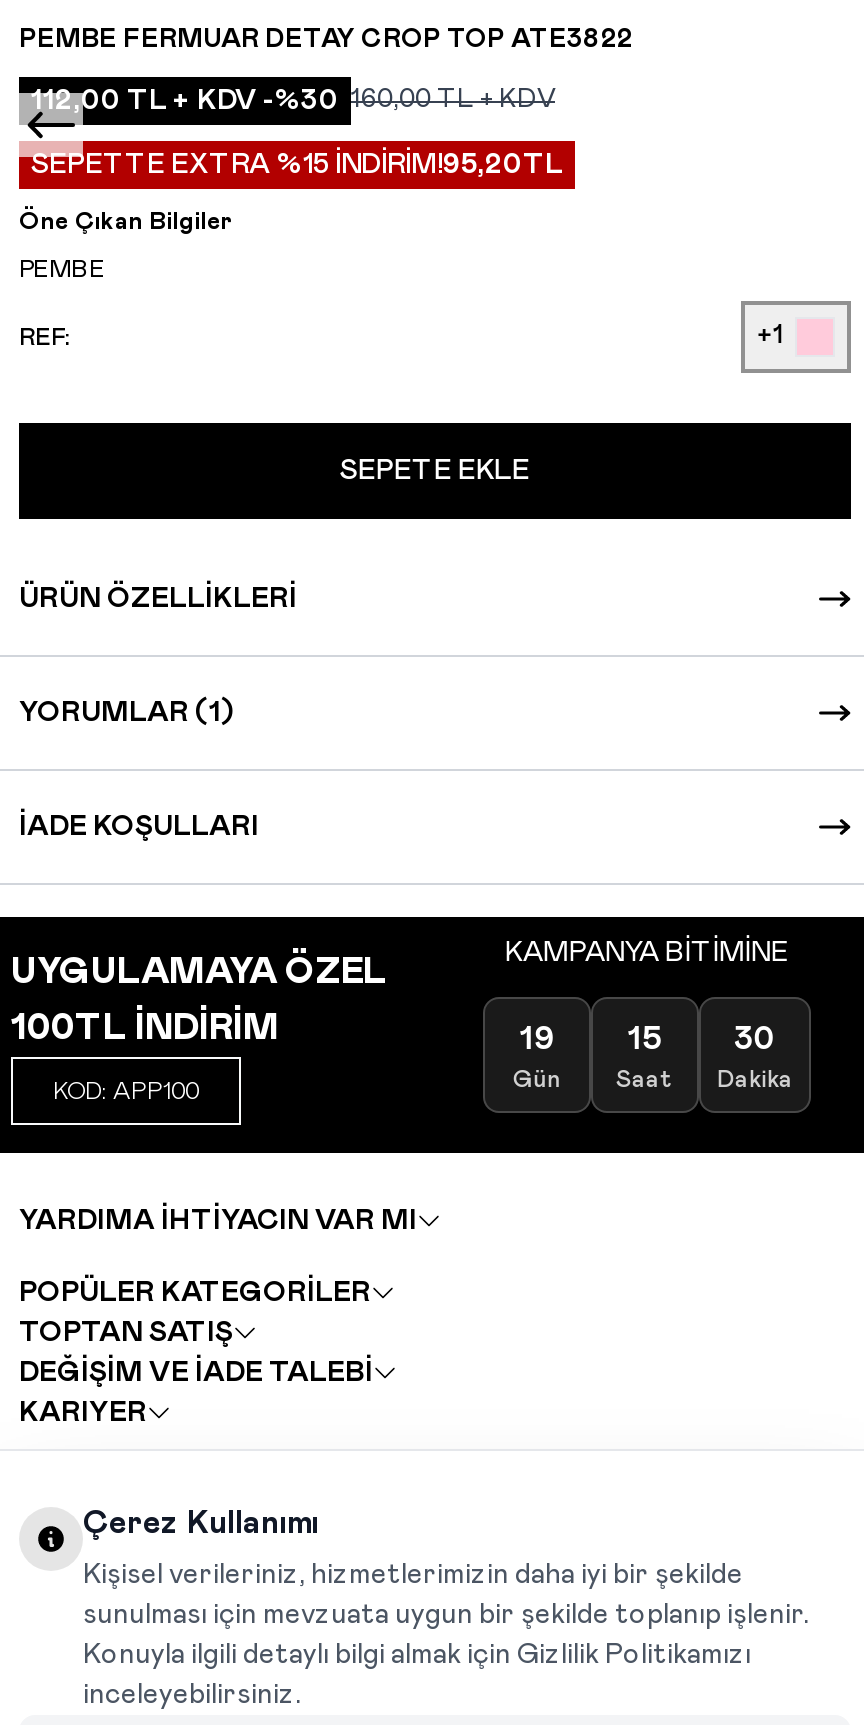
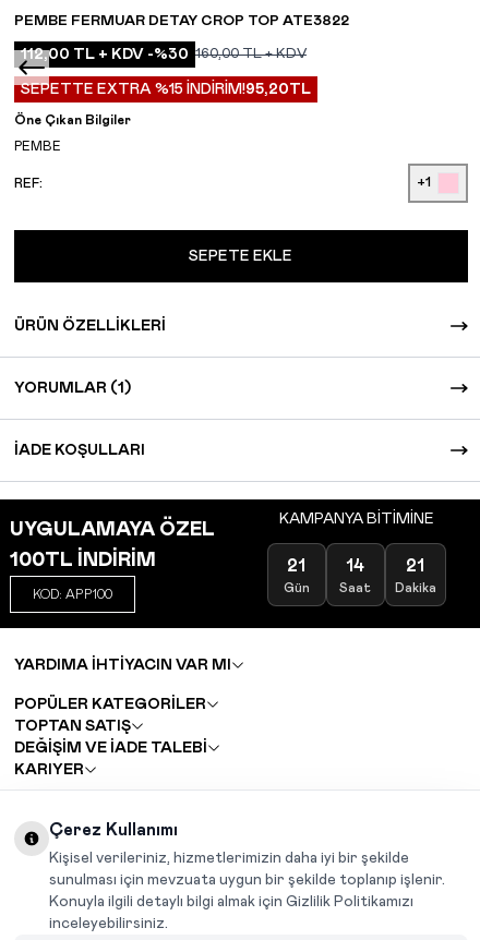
- 19
+ 21

- 15
+ 14

- 30
+ 21
